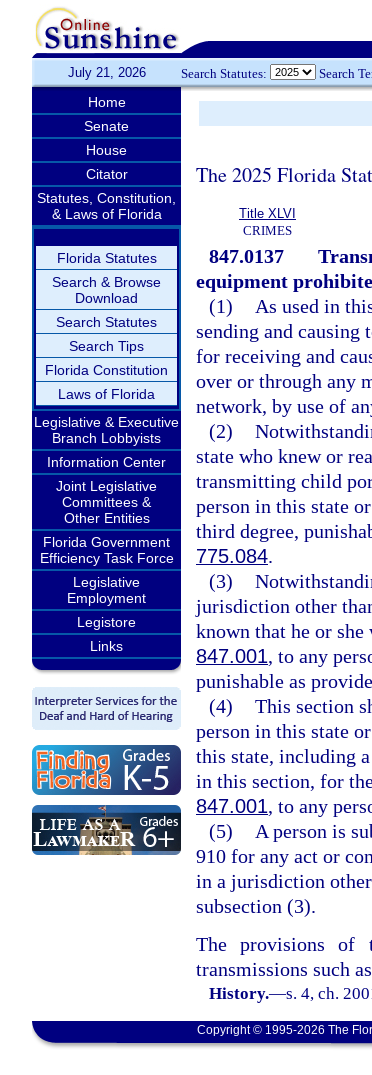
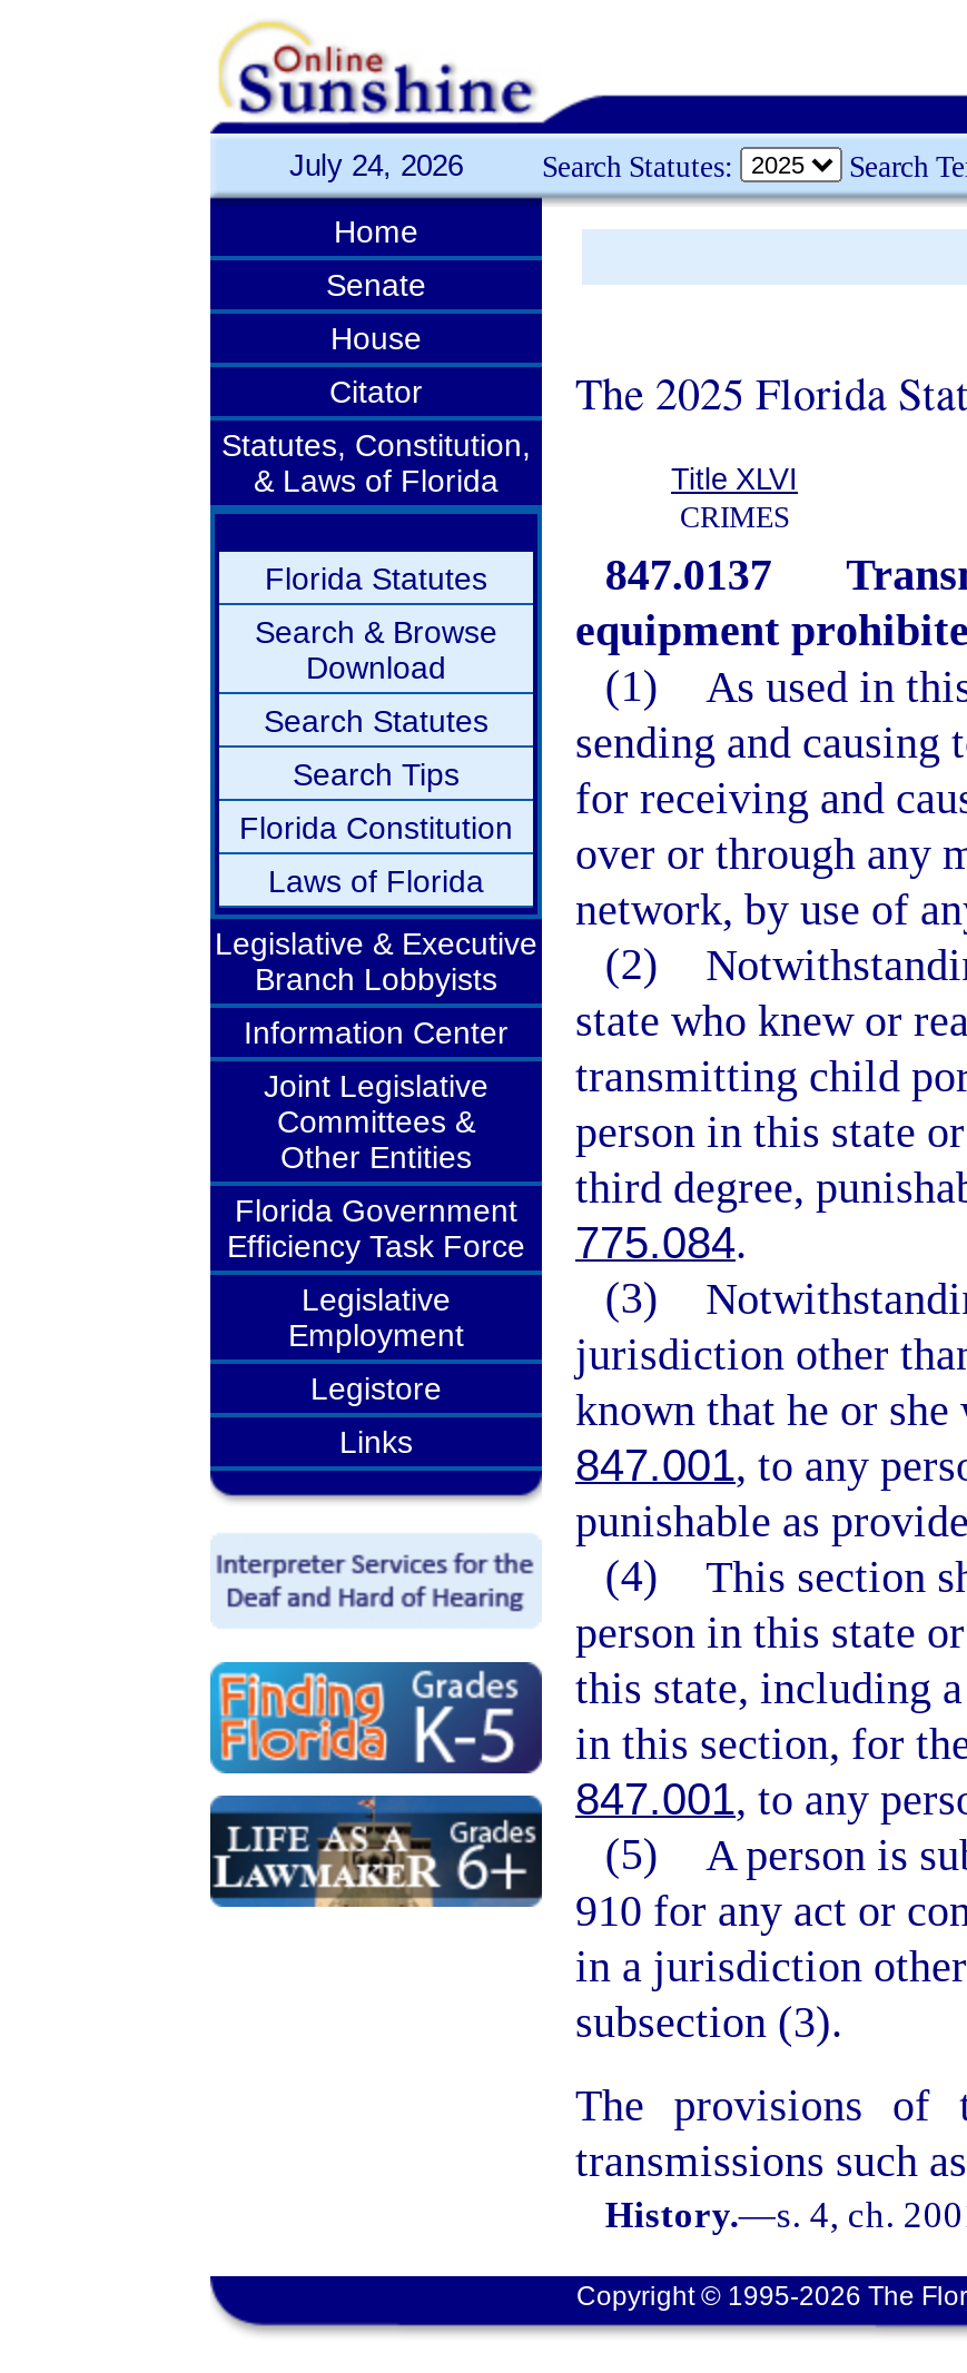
- July 21, 2026
+ July 24, 2026
